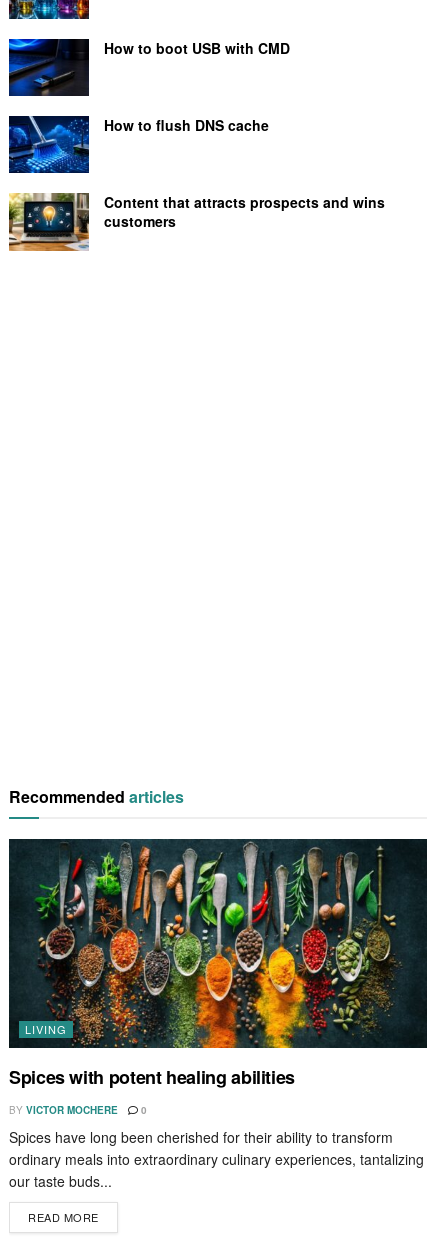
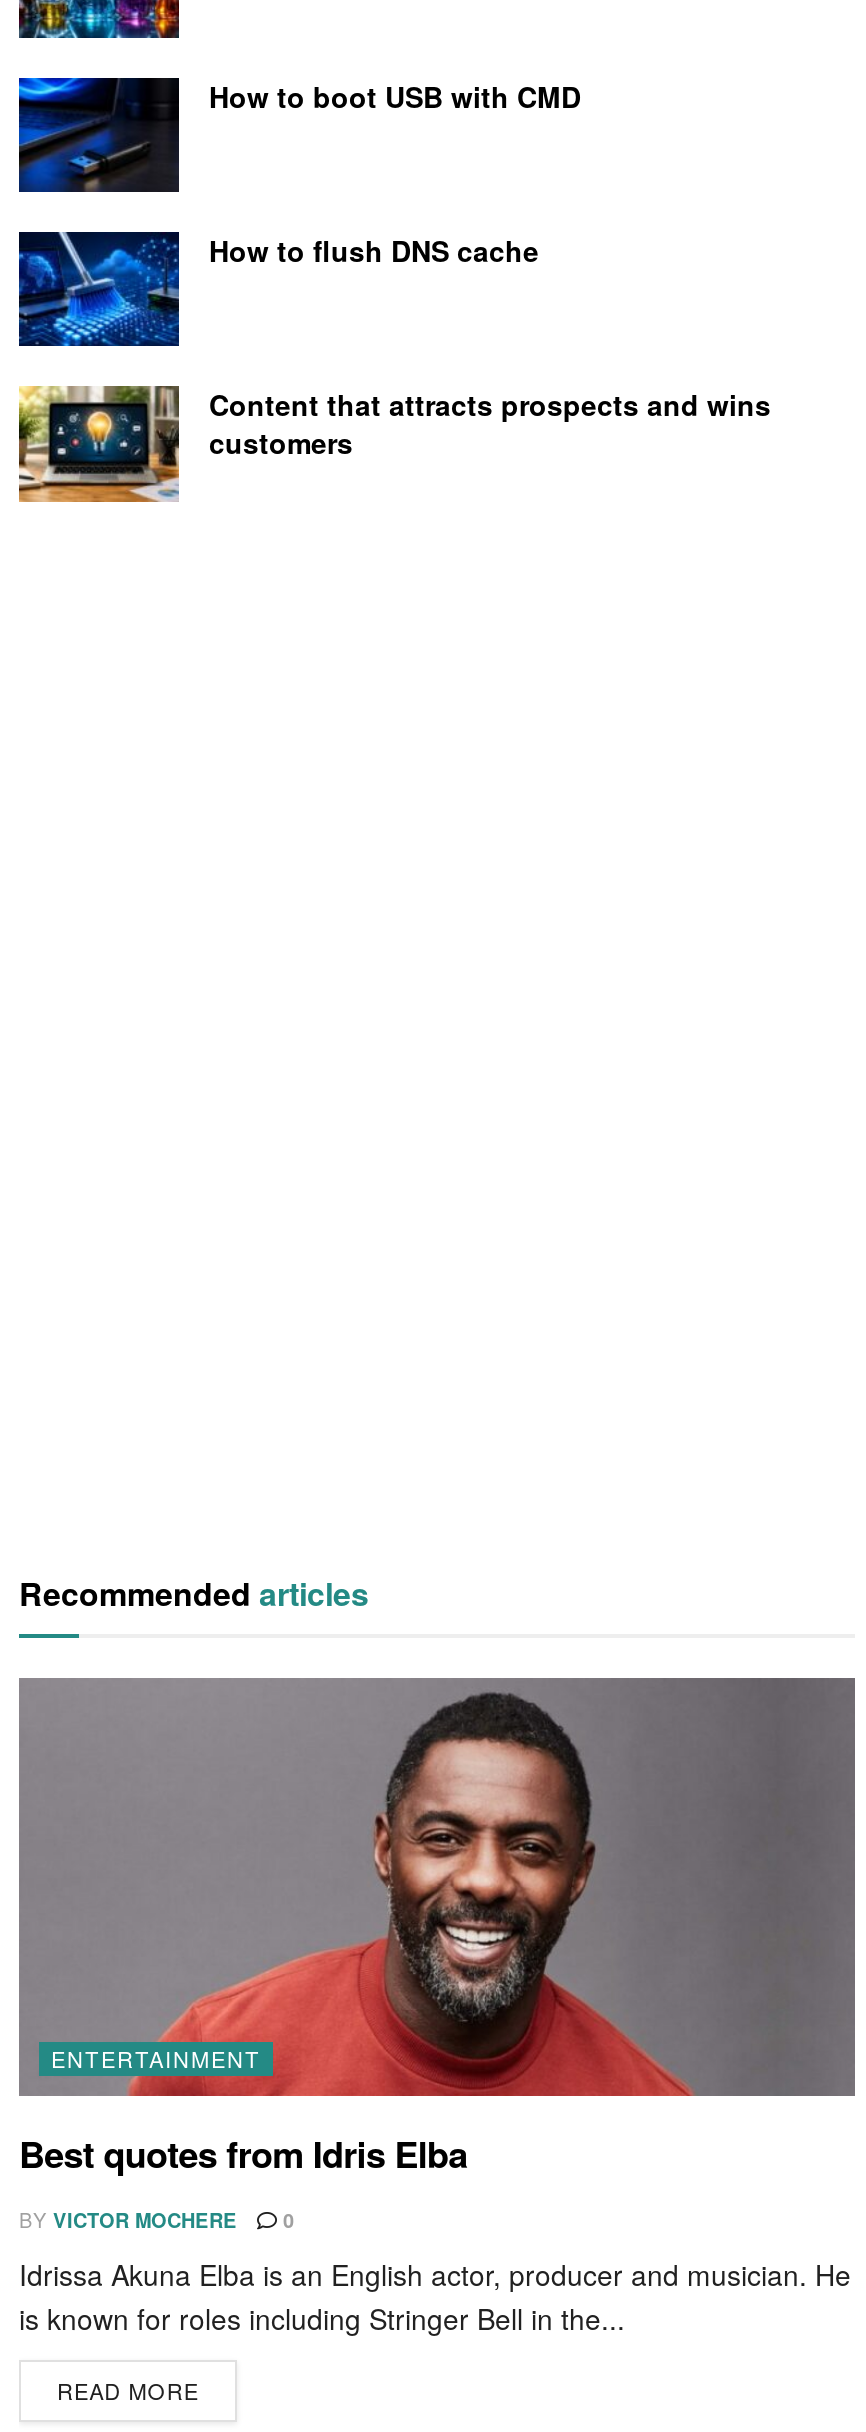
- [image]
- LIVING
+ [image]
+ ENTERTAINMENT

- Spices with potent healing abilities
+ Best quotes from Idris Elba

- Spices have long been cherished for their ability to transform
- ordinary meals into extraordinary culinary experiences, tantalizing
- our taste buds...
+ Idrissa Akuna Elba is an English actor, producer and musician. He
+ is known for roles including Stringer Bell in the...
